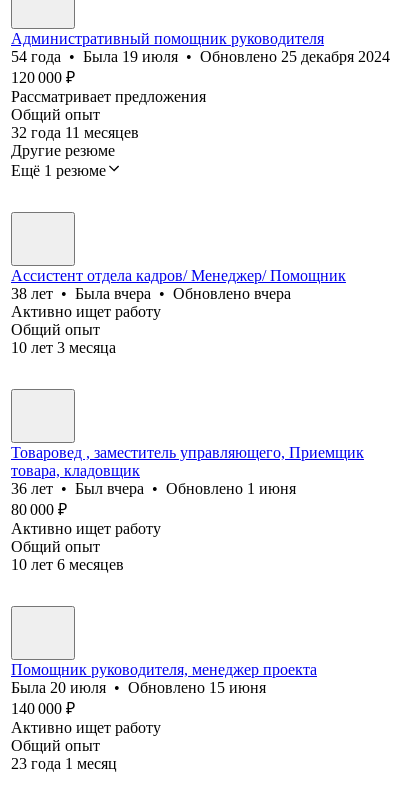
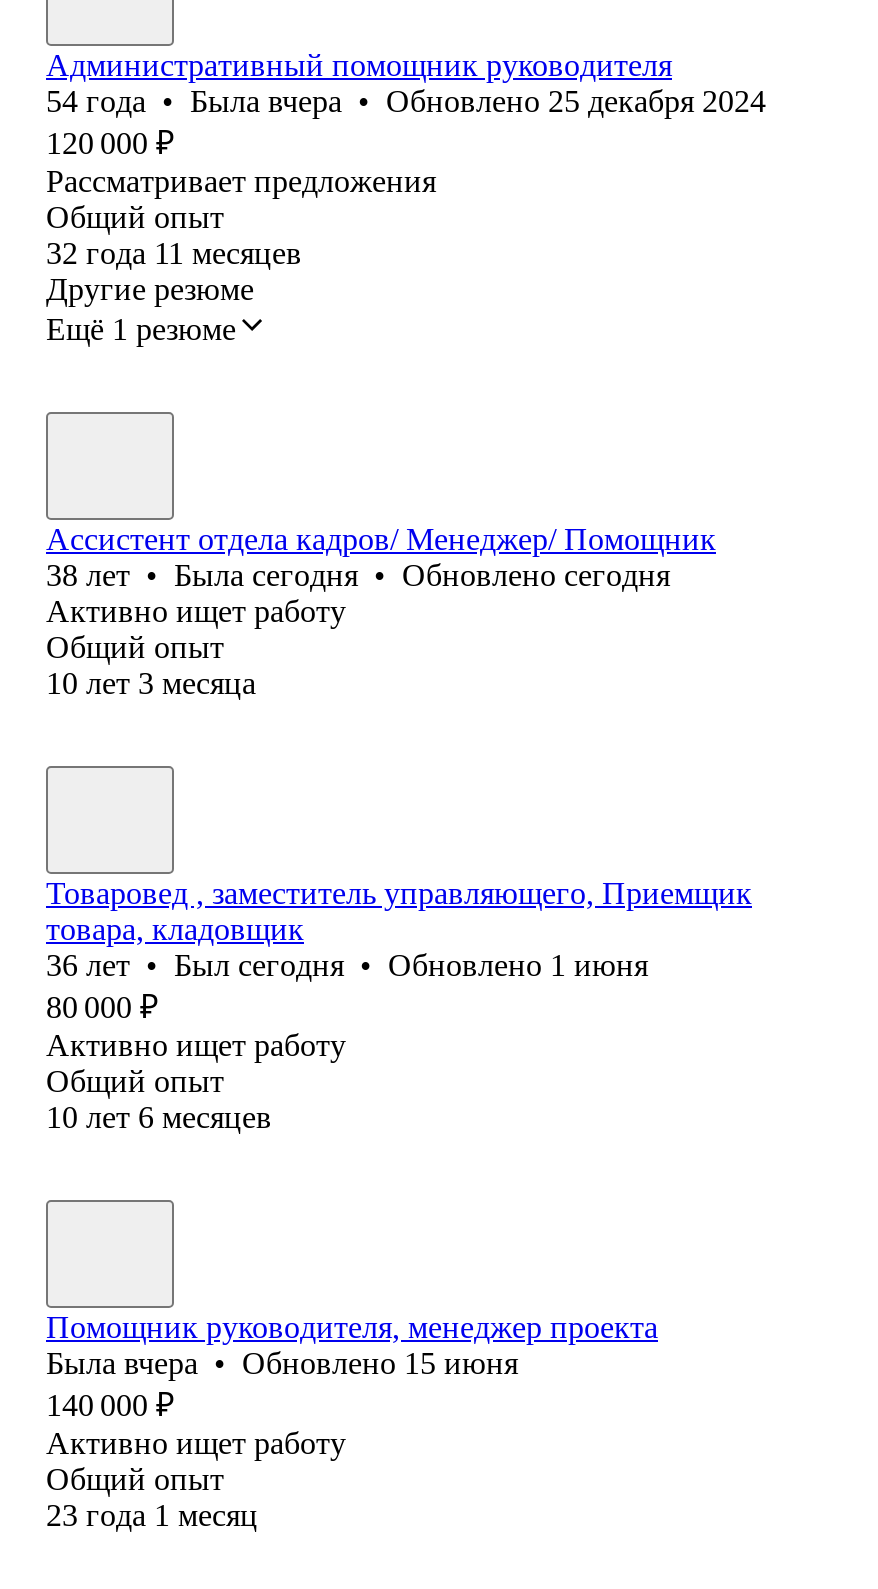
- 54 года • Была 19 июля • Обновлено 25 декабря 2024
+ 54 года • Была вчера • Обновлено 25 декабря 2024

- 38 лет • Была вчера • Обновлено вчера
+ 38 лет • Была сегодня • Обновлено сегодня

- 36 лет • Был вчера • Обновлено 1 июня
+ 36 лет • Был сегодня • Обновлено 1 июня

- Была 20 июля • Обновлено 15 июня
+ Была вчера • Обновлено 15 июня
